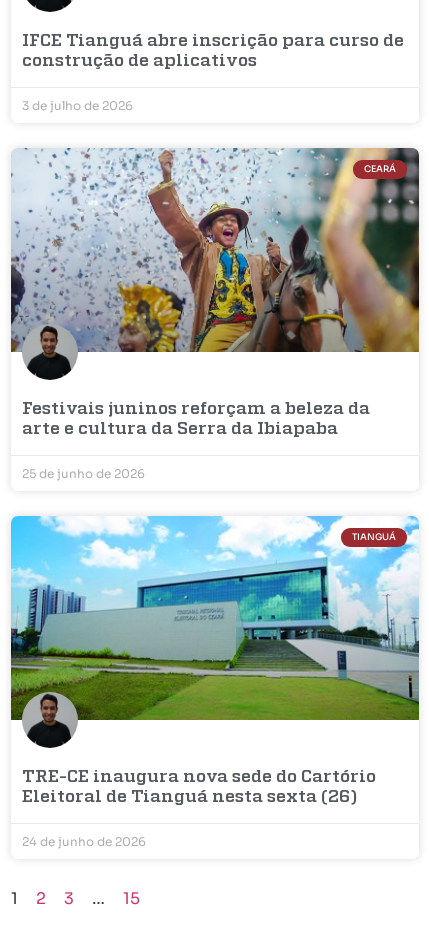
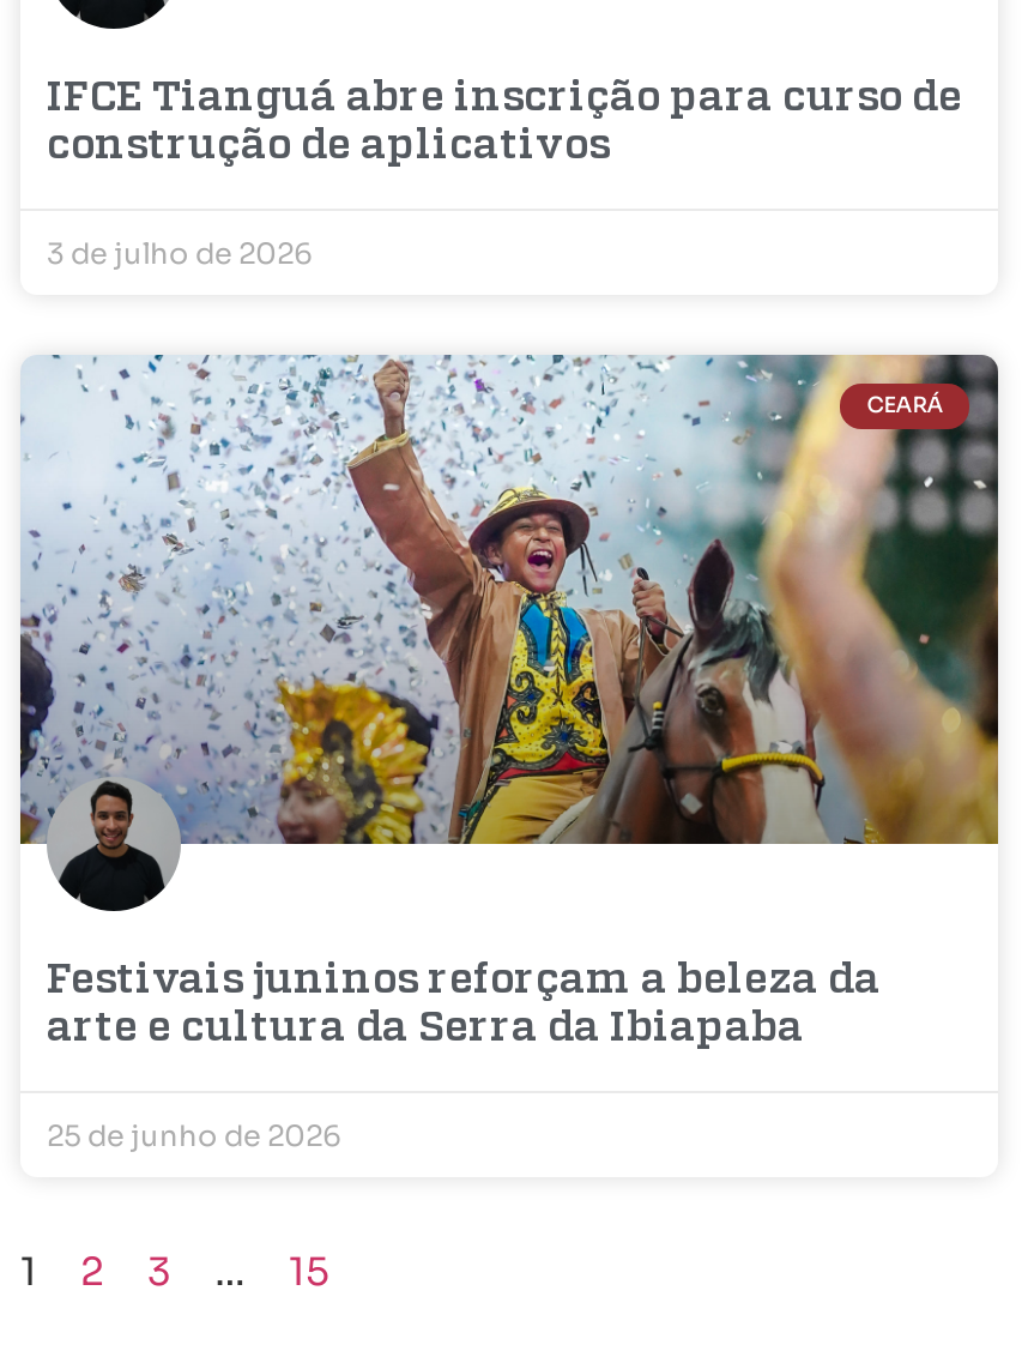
- [image]
- TIANGUÁ

- TRE-CE inaugura nova sede do Cartório
- Eleitoral de Tianguá nesta sexta (26)
- 24 de junho de 2026
